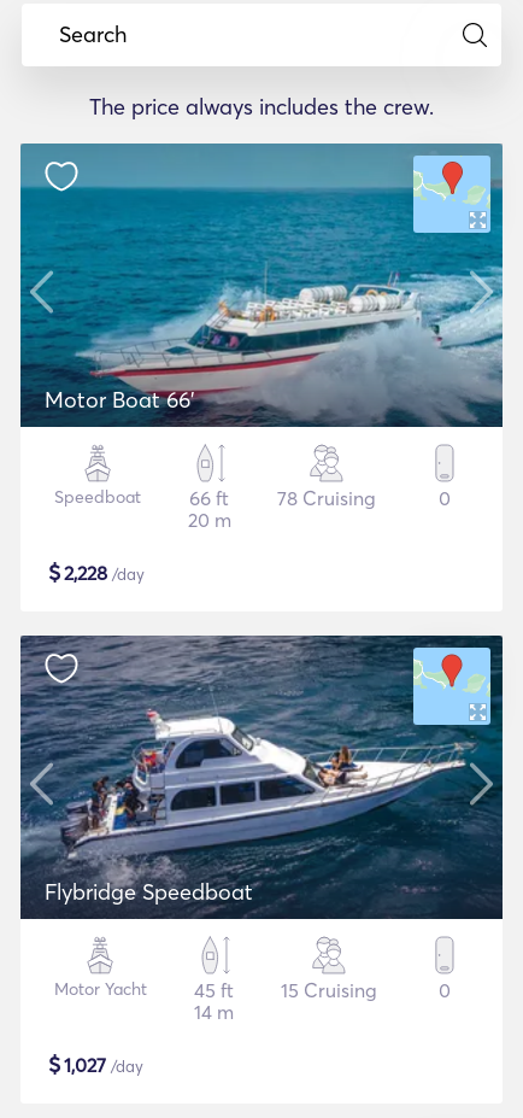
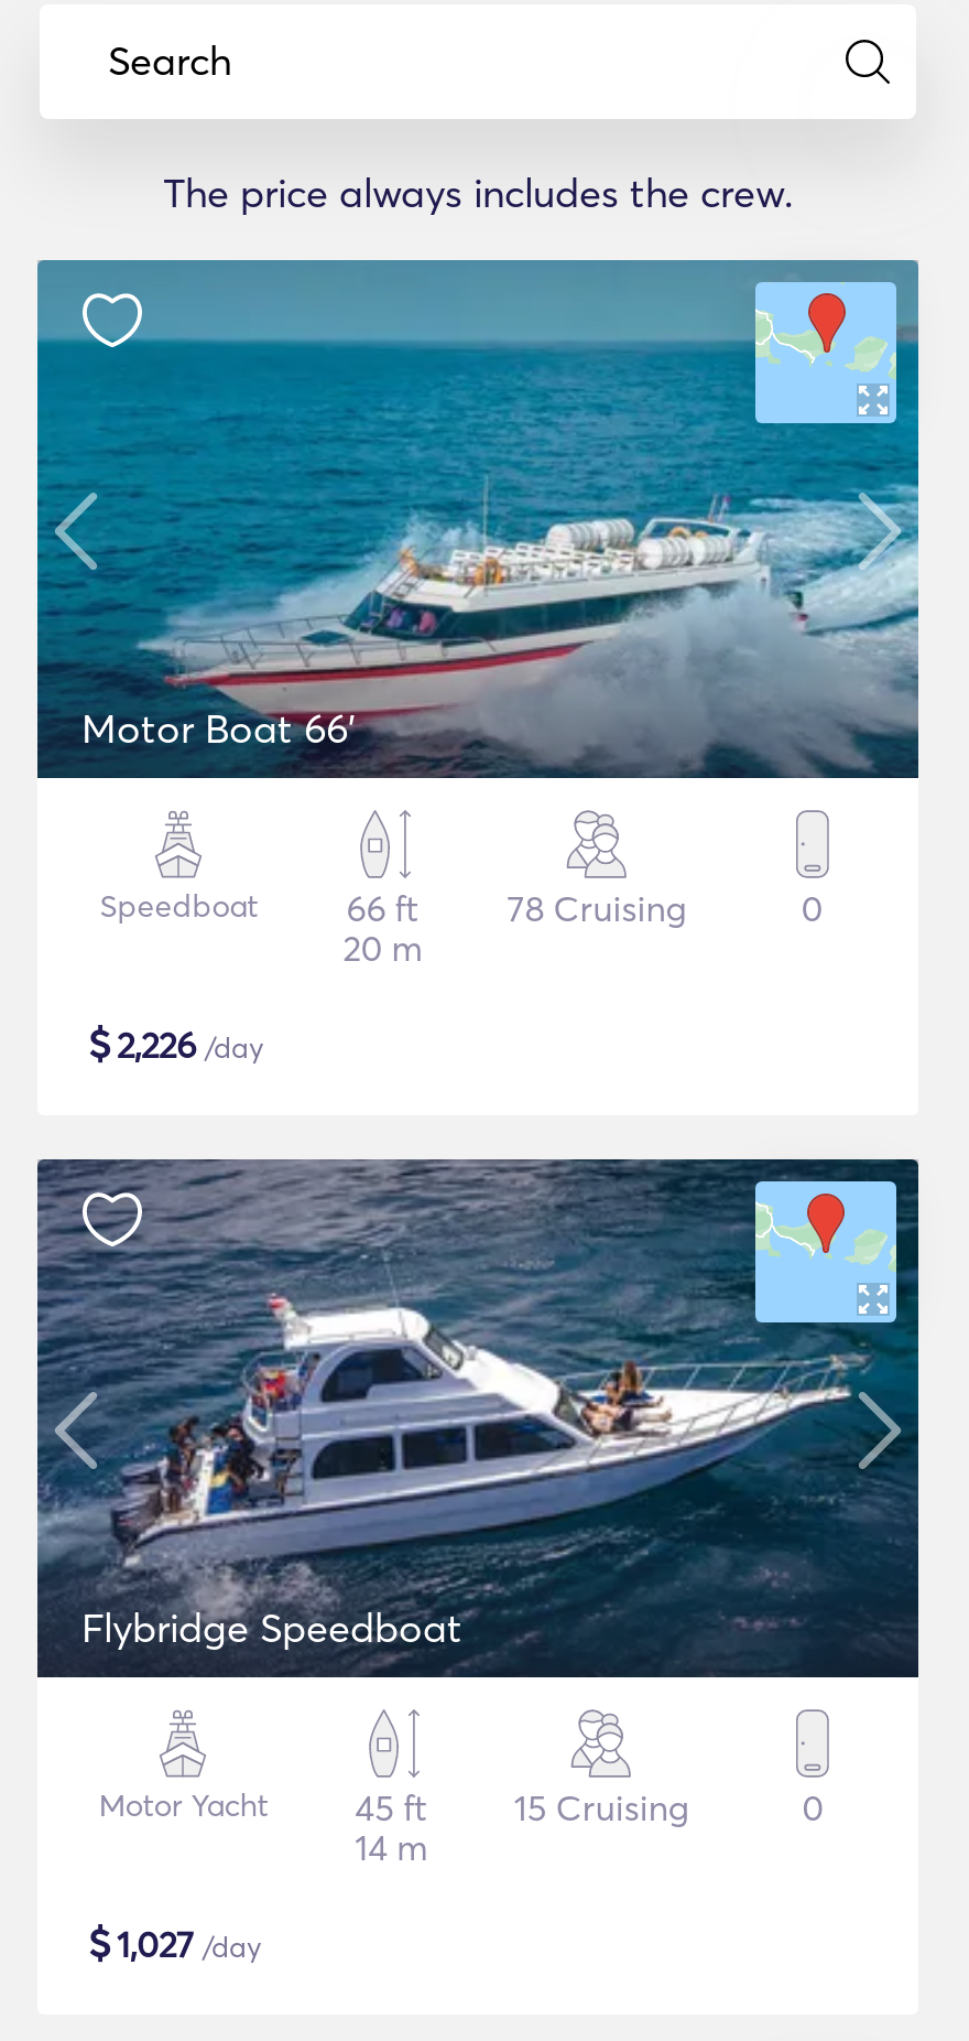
- $2,228 /day
+ $2,226 /day
